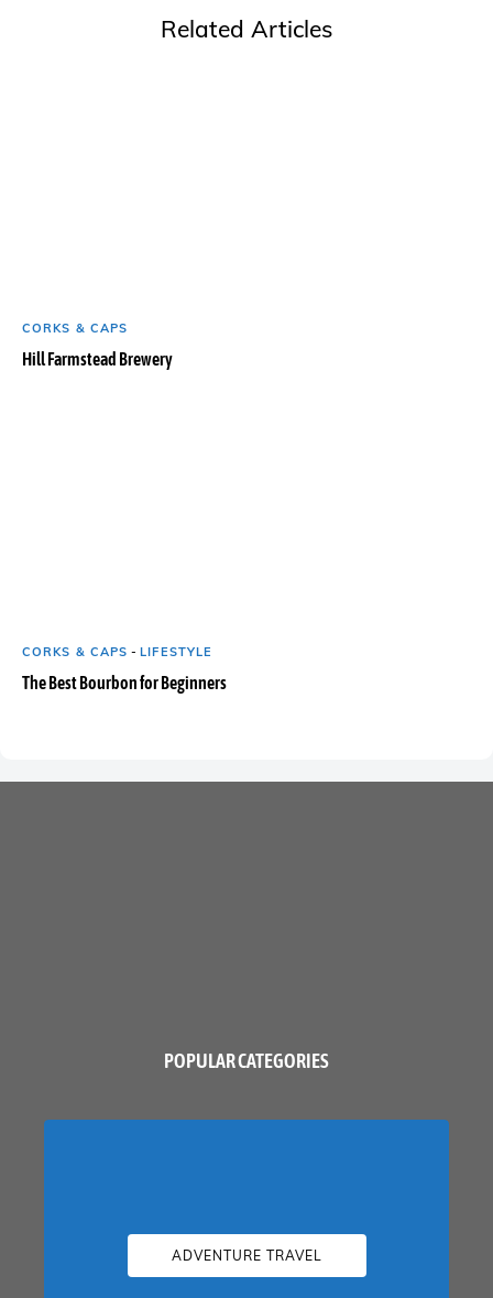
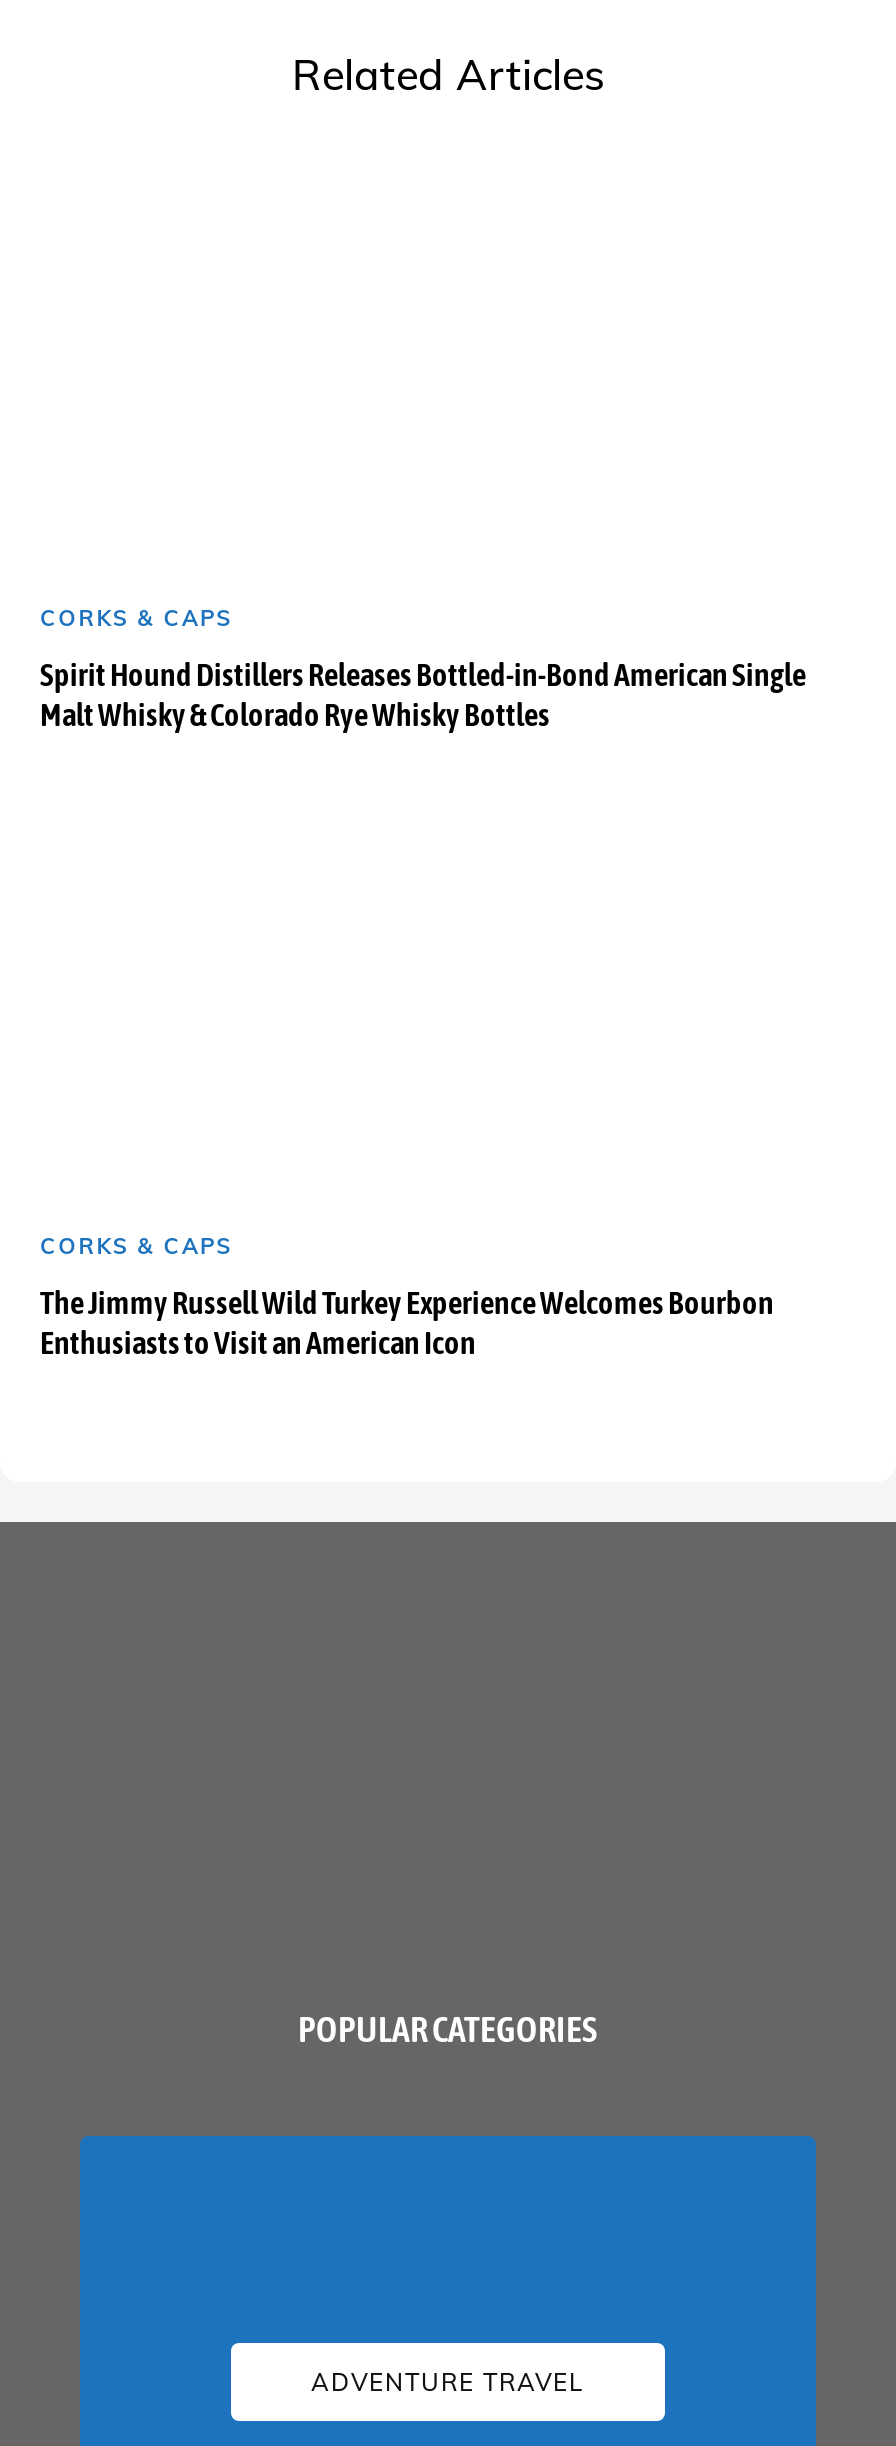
- Hill Farmstead Brewery
+ Spirit Hound Distillers Releases Bottled-in-Bond American Single
+ Malt Whisky & Colorado Rye Whisky Bottles

- CORKS & CAPS - LIFESTYLE
+ CORKS & CAPS

- The Best Bourbon for Beginners
+ The Jimmy Russell Wild Turkey Experience Welcomes Bourbon
+ Enthusiasts to Visit an American Icon
